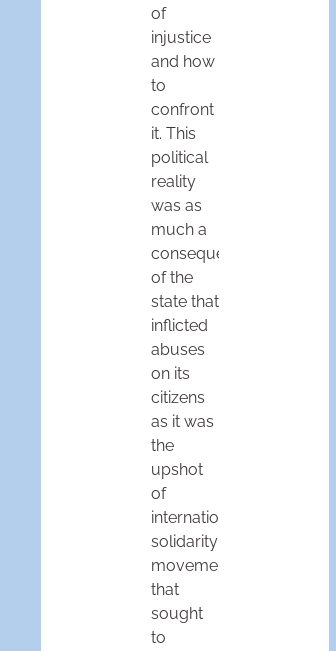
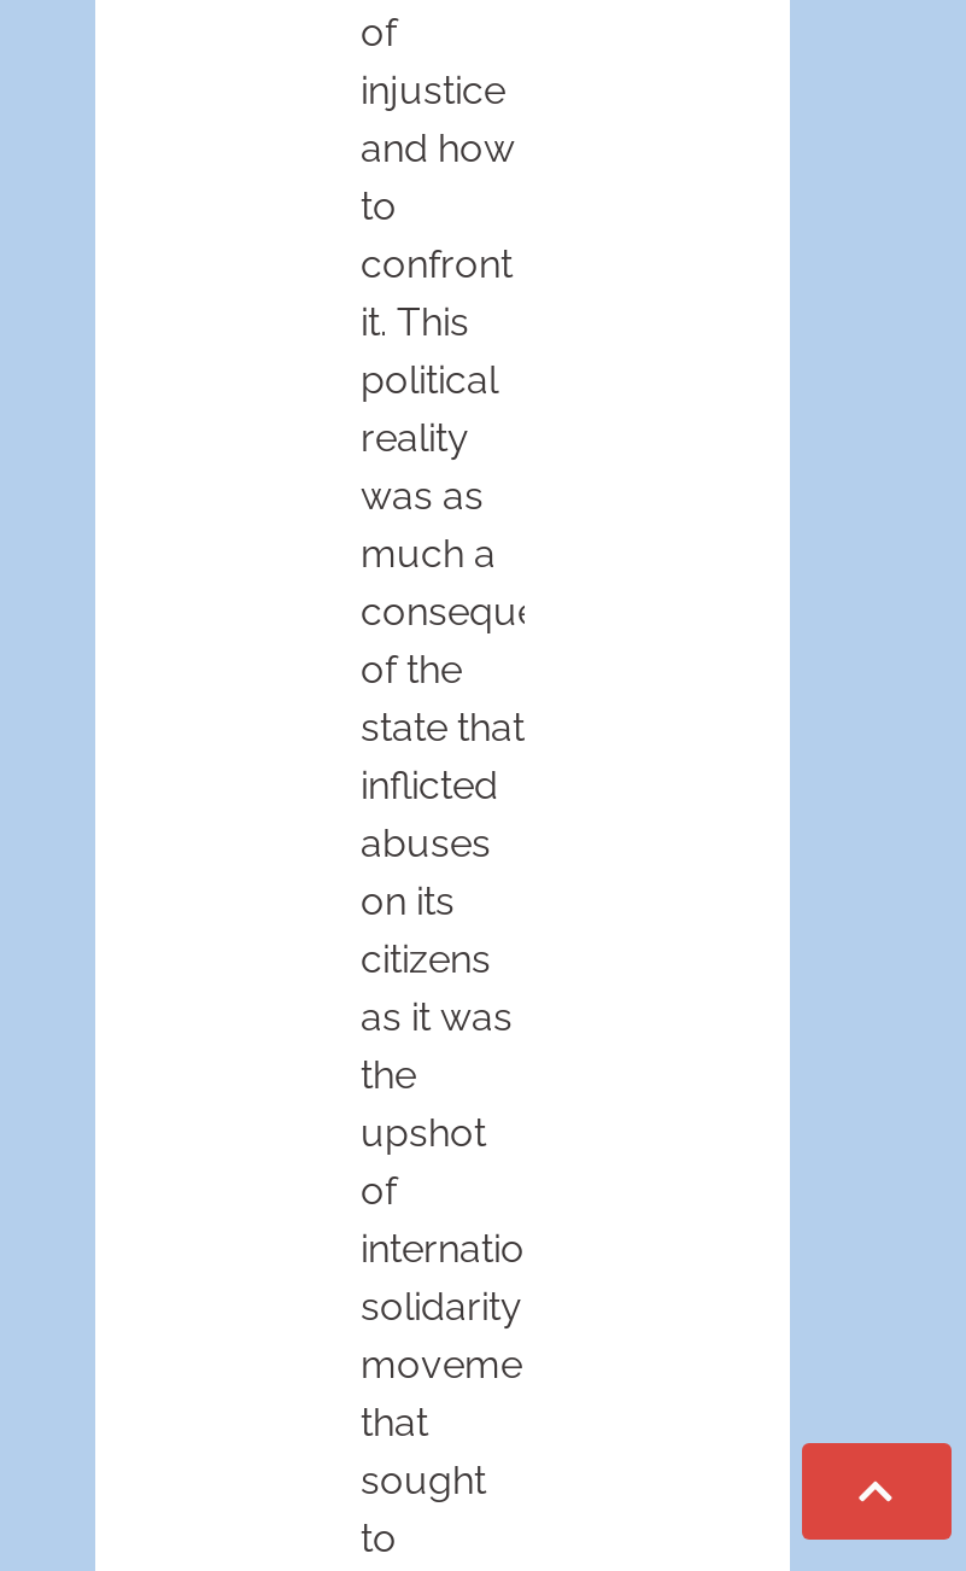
+ [image]
